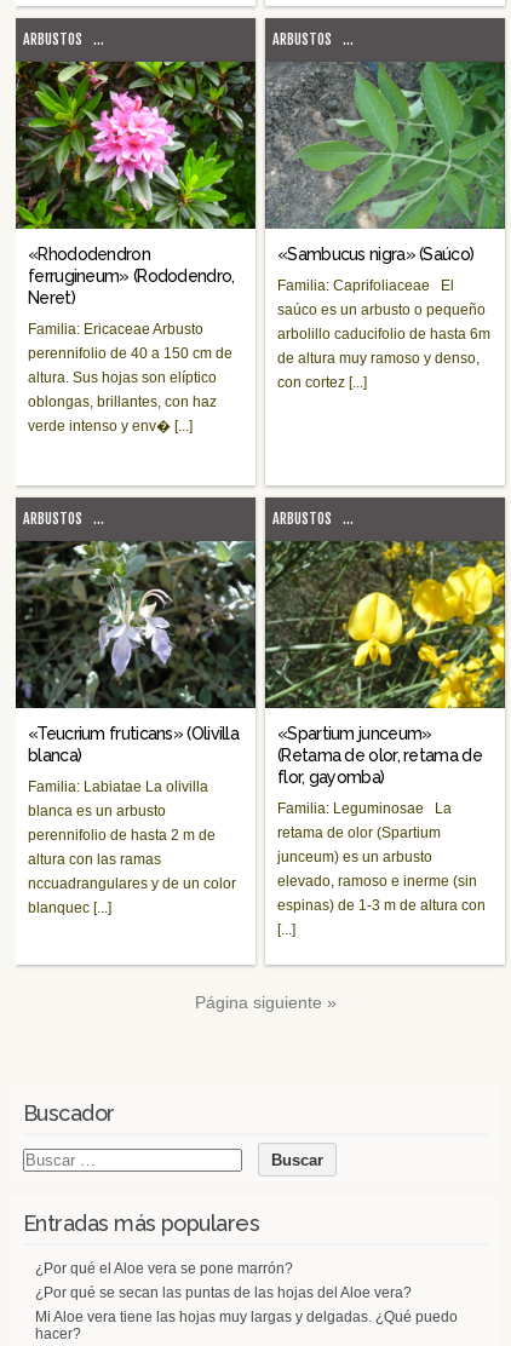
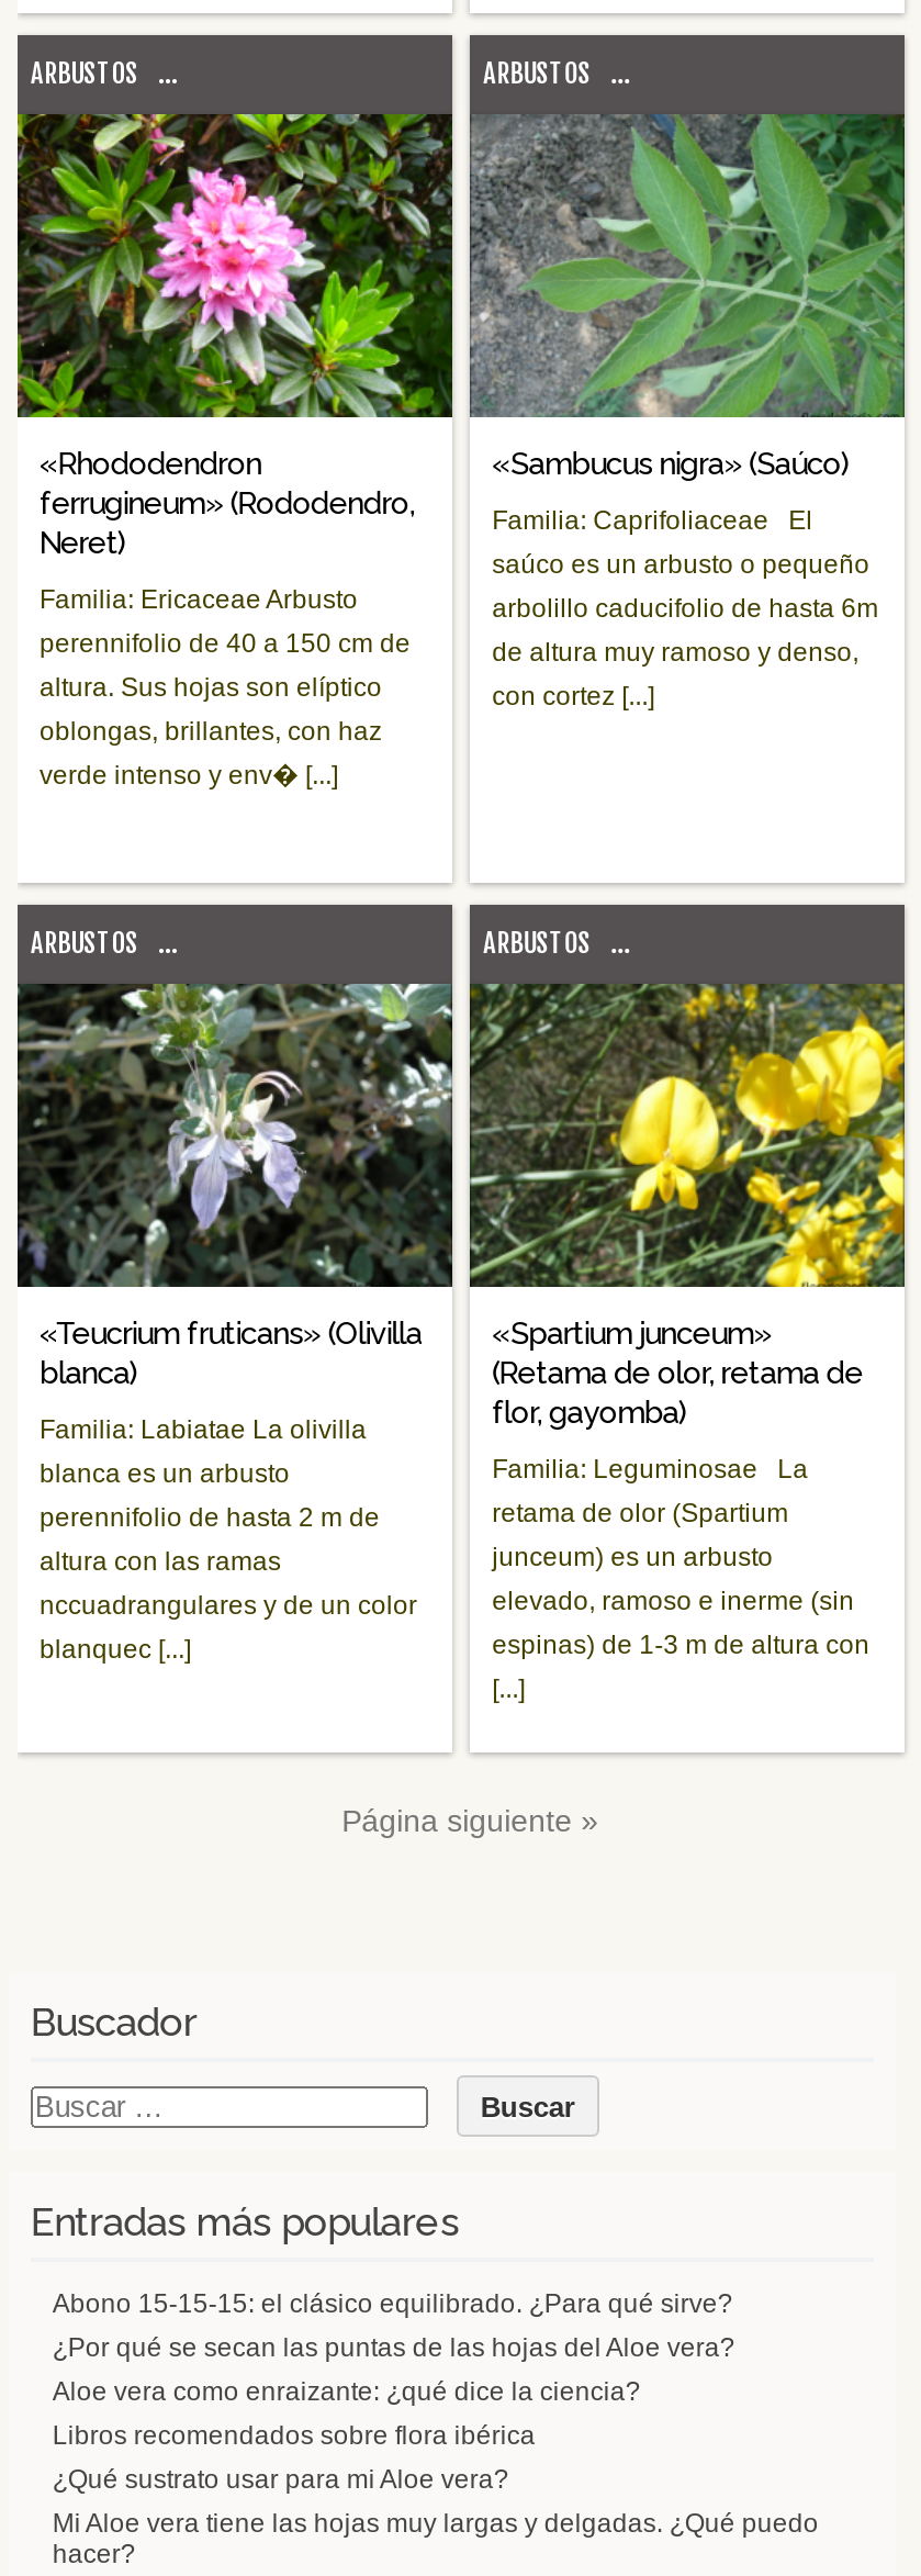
- ¿Por qué el Aloe vera se pone marrón?
+ Abono 15-15-15: el clásico equilibrado. ¿Para qué sirve?

+ Aloe vera como enraizante: ¿qué dice la ciencia?
+ Libros recomendados sobre flora ibérica
+ ¿Qué sustrato usar para mi Aloe vera?
